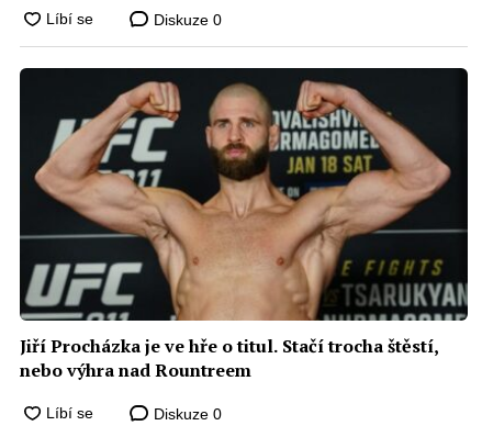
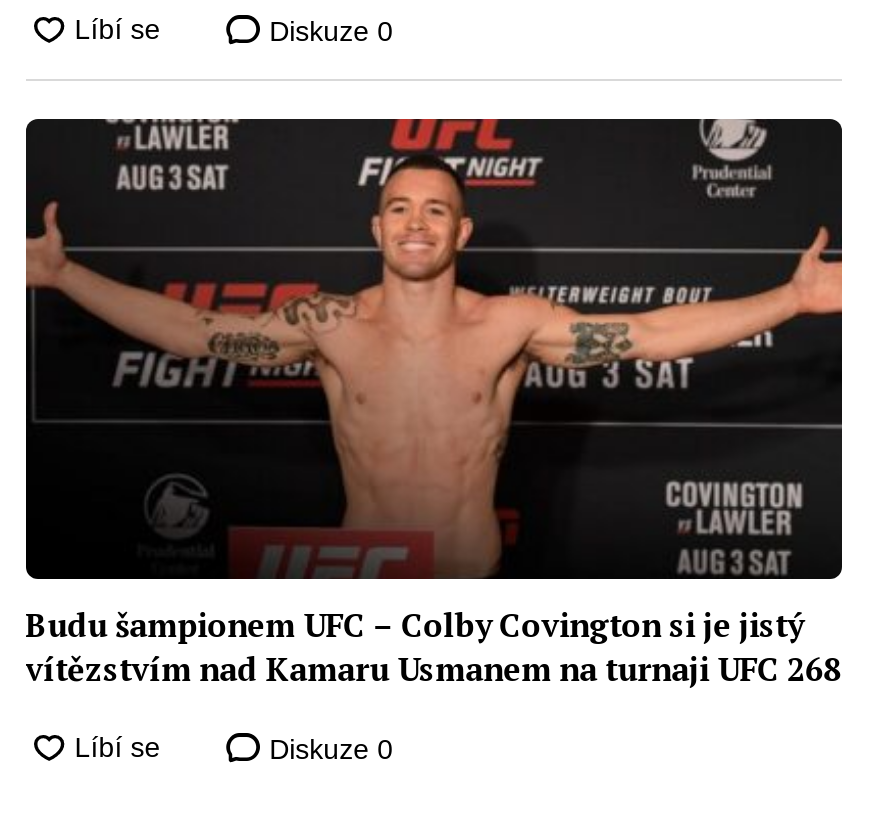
- [image]
- Jiří Procházka je ve hře o titul. Stačí trocha štěstí,
- nebo výhra nad Rountreem
+ [image]
+ Budu šampionem UFC – Colby Covington si je jistý
+ vítězstvím nad Kamaru Usmanem na turnaji UFC 268
